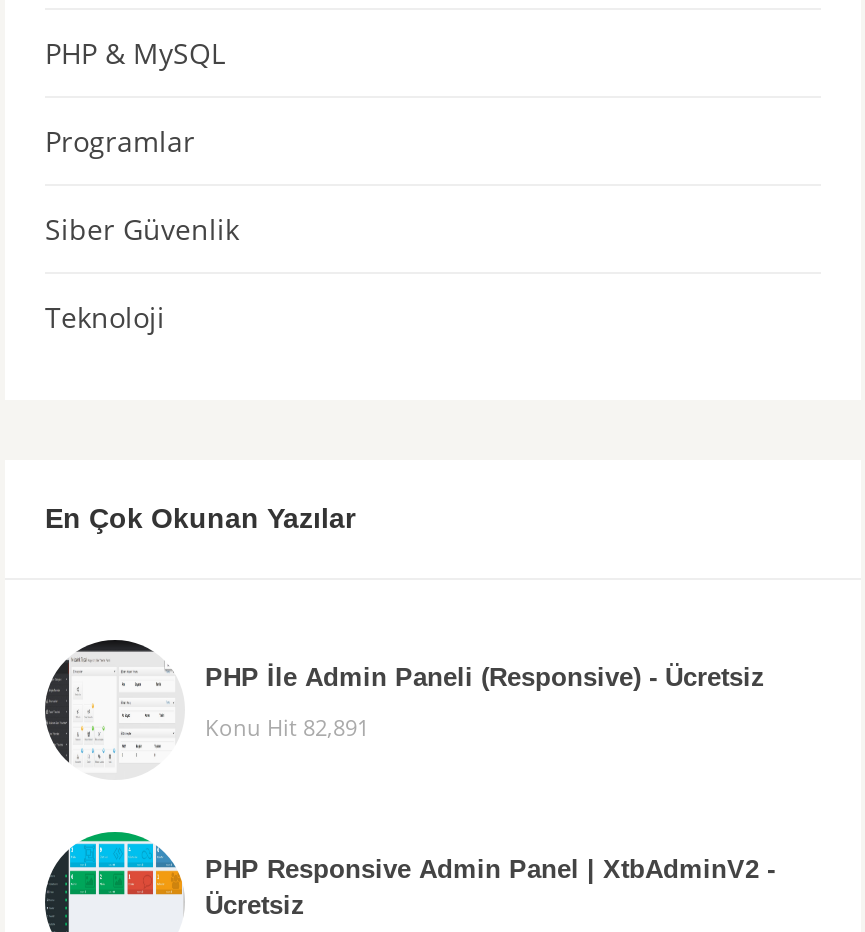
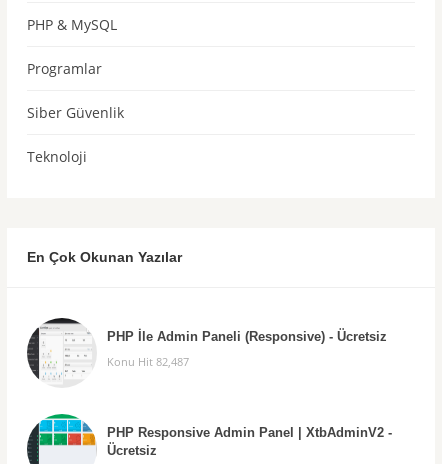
- Konu Hit 82,891
+ Konu Hit 82,487
